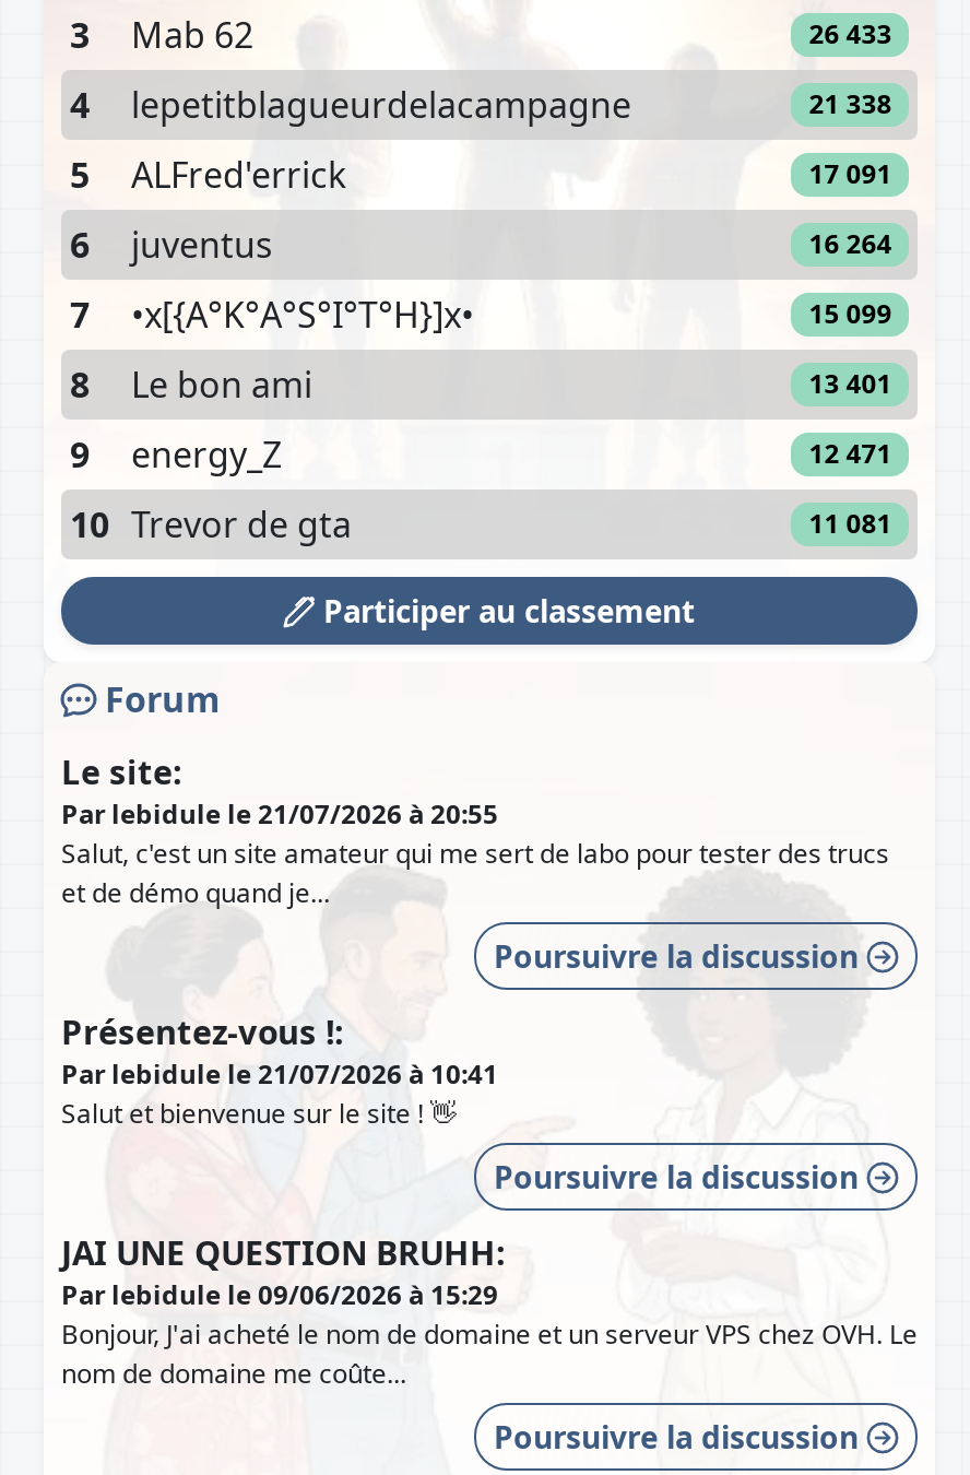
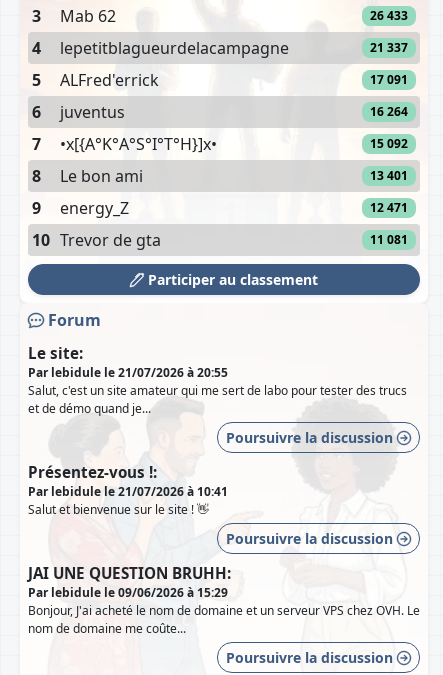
- 21 338
+ 21 337

- 15 099
+ 15 092
